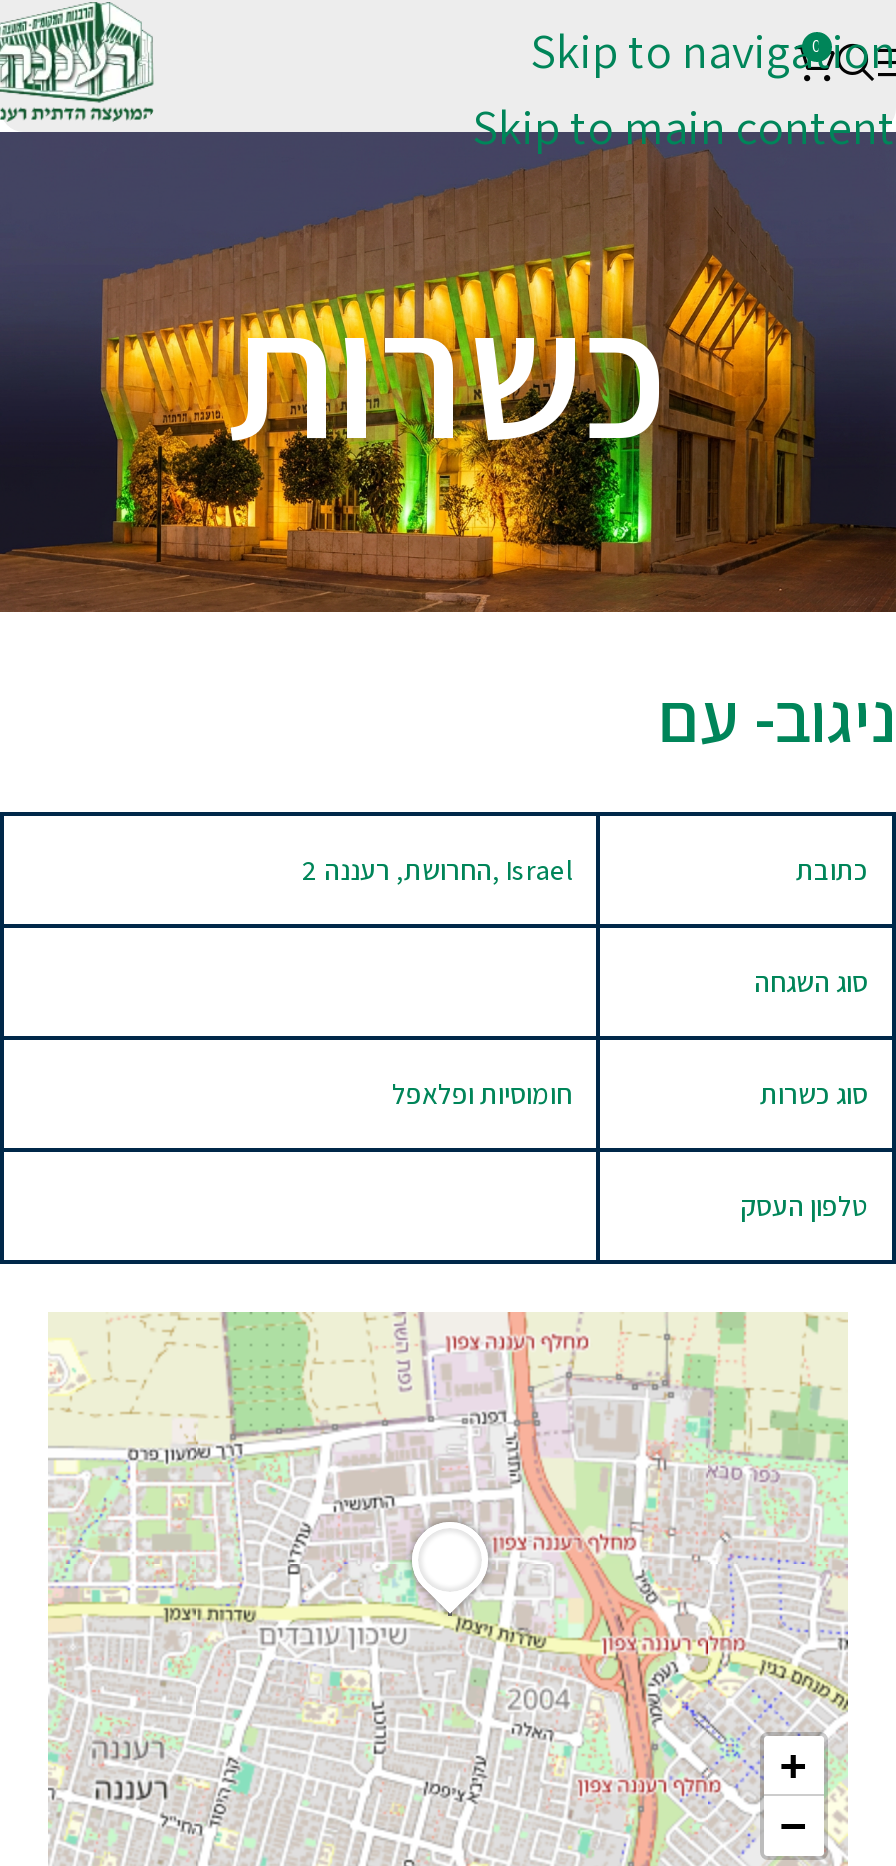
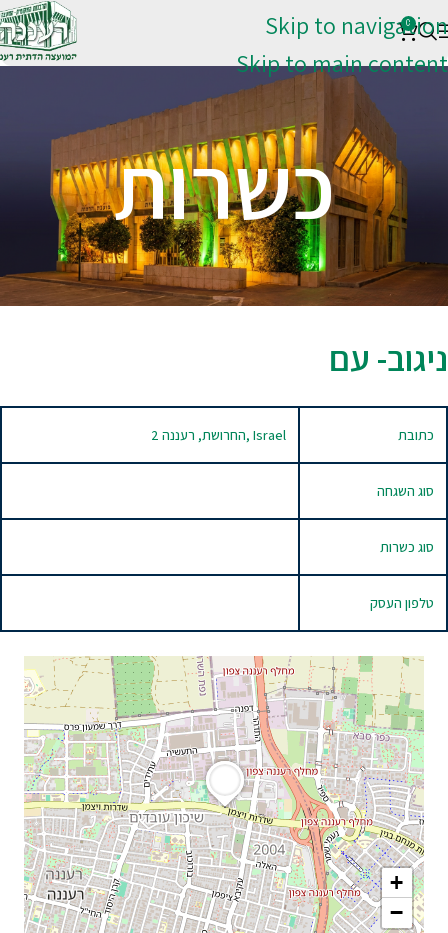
- חומוסיות ופלאפל
